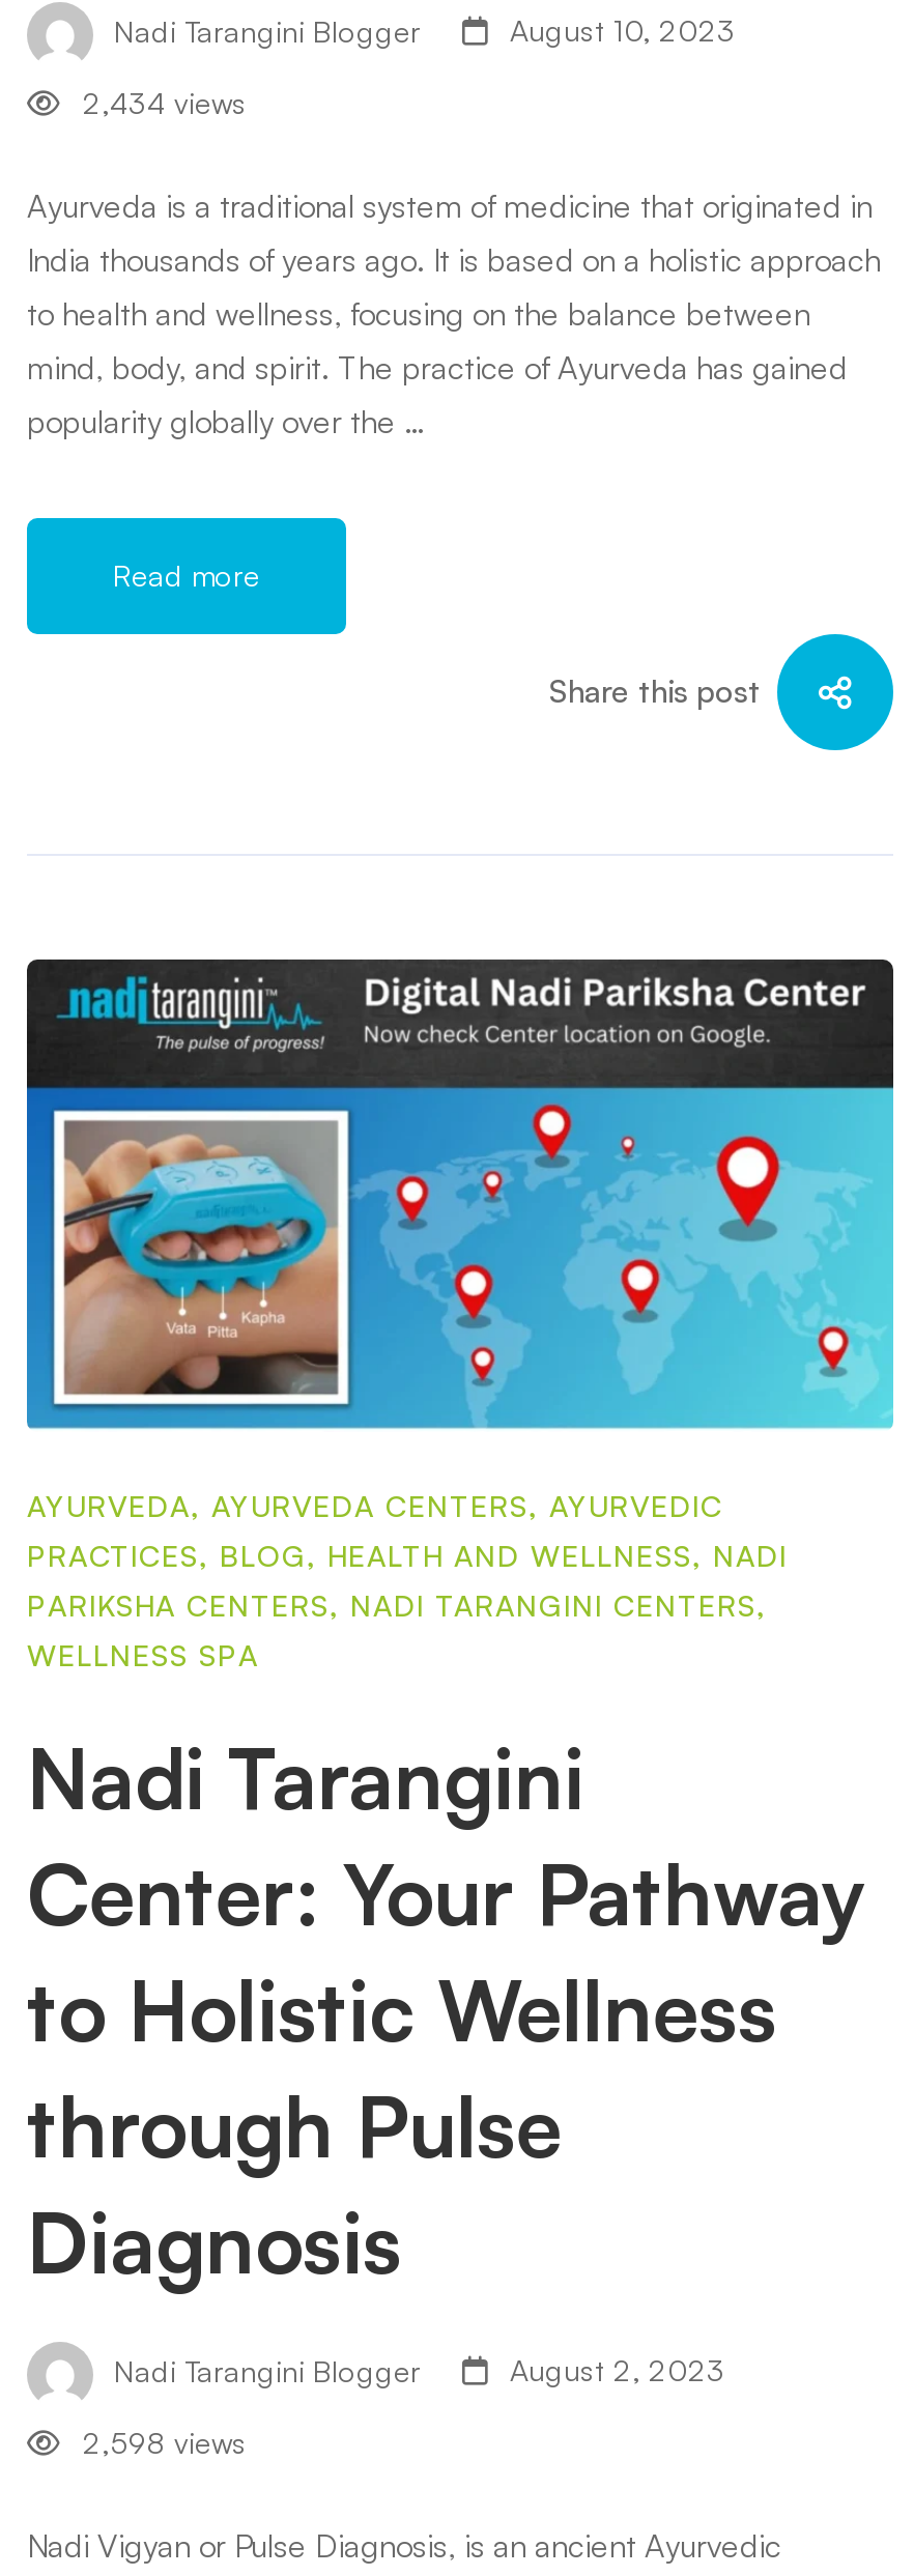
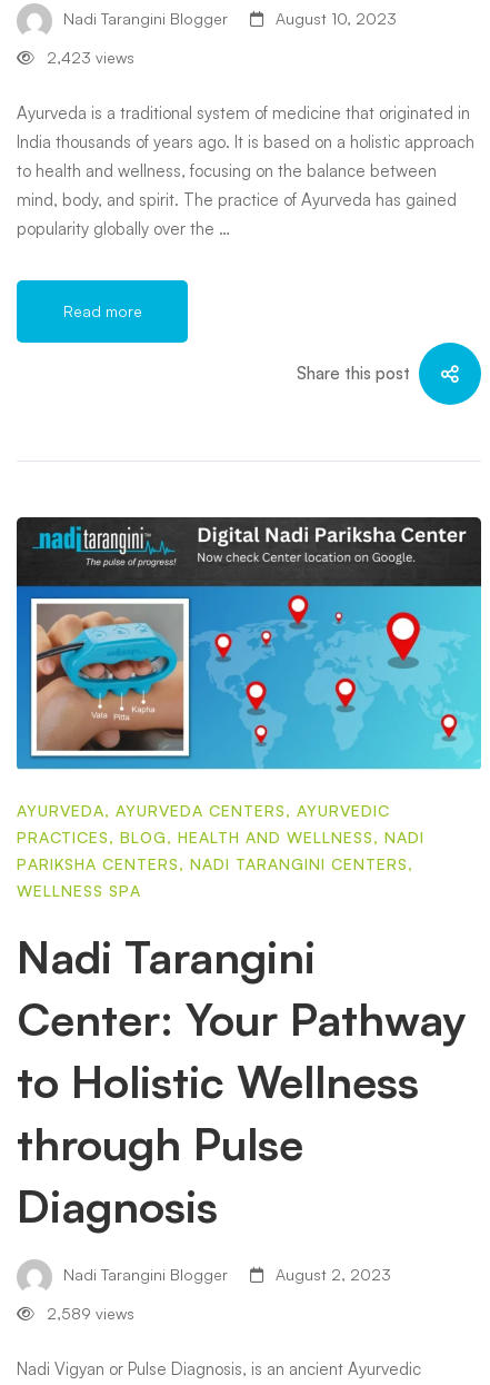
- 2,434 views
+ 2,423 views

- 2,598 views
+ 2,589 views
